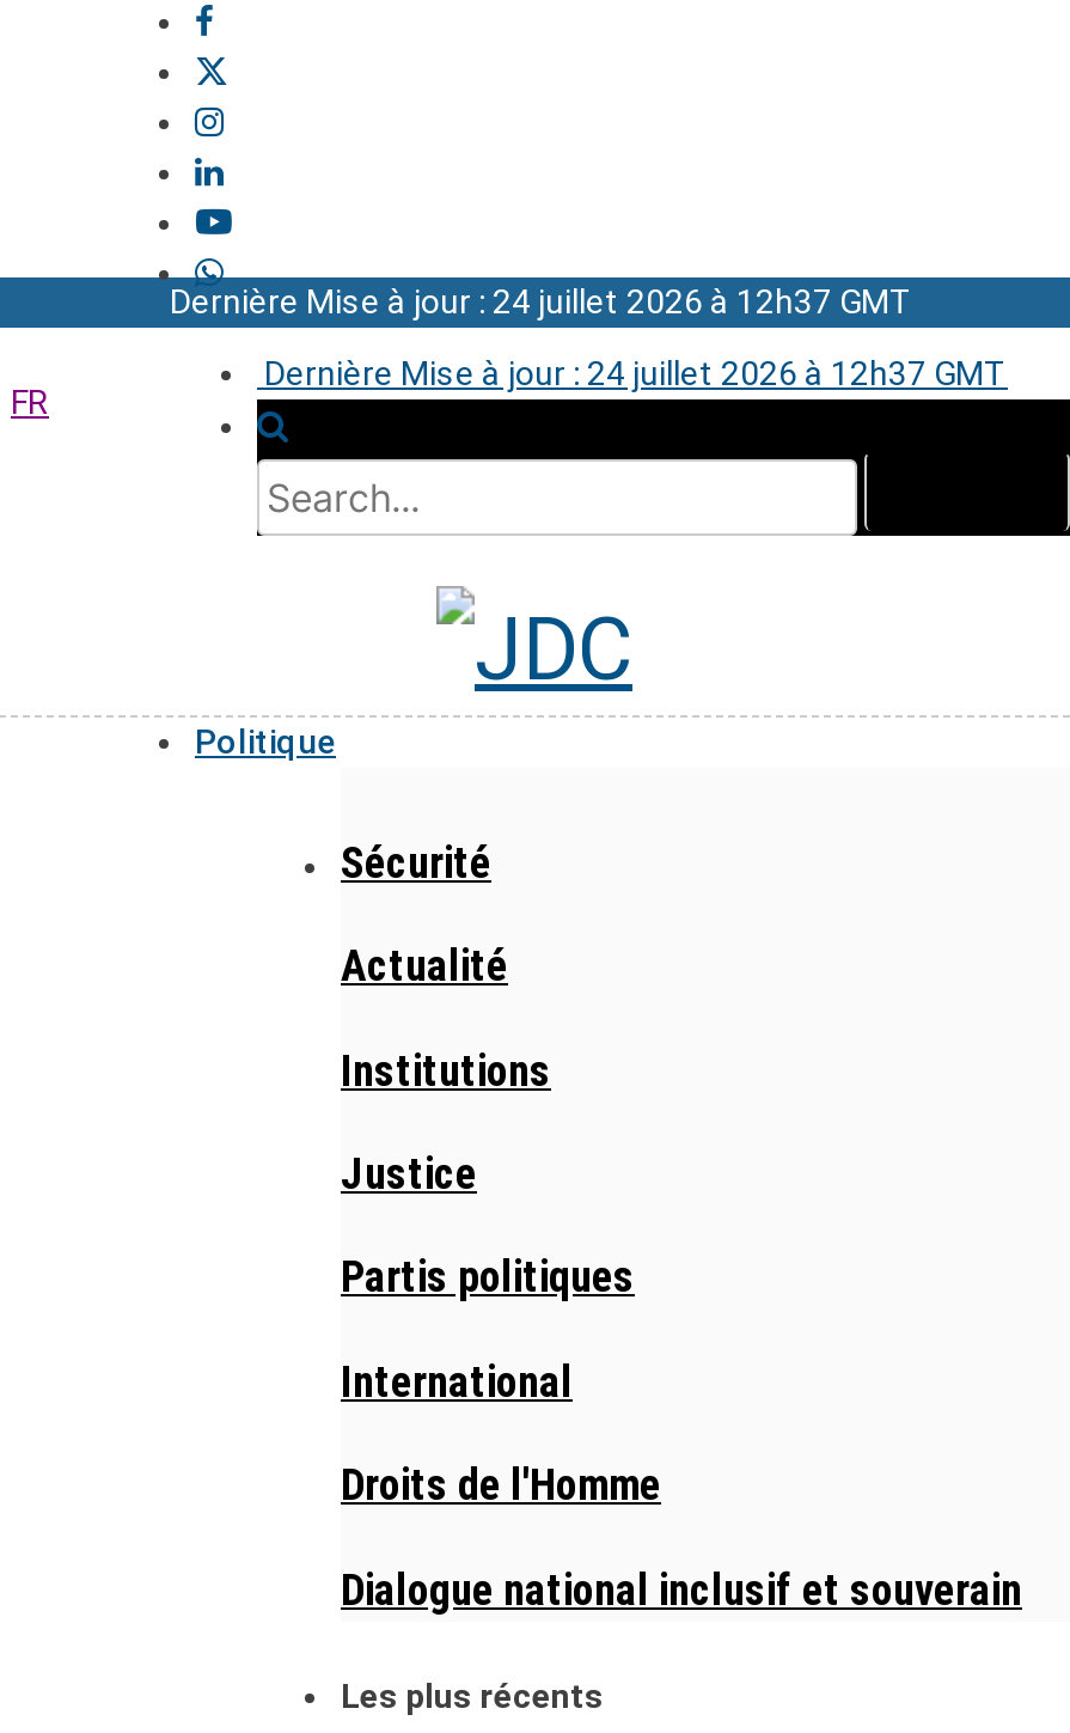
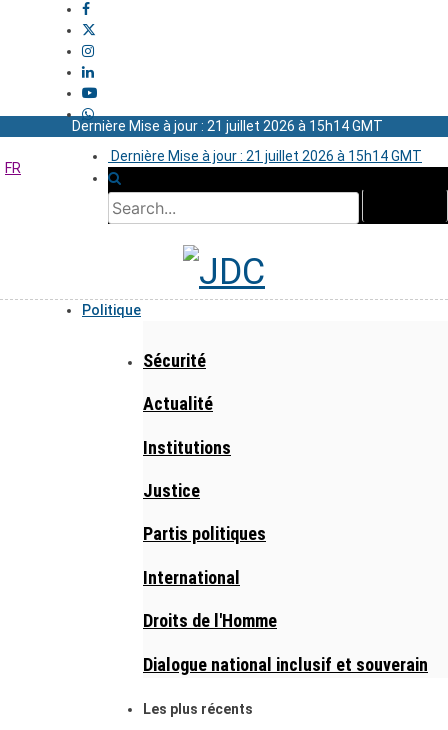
- Dernière Mise à jour : 24 juillet 2026 à 12h37 GMT
+ Dernière Mise à jour : 21 juillet 2026 à 15h14 GMT

- Dernière Mise à jour : 24 juillet 2026 à 12h37 GMT
+ Dernière Mise à jour : 21 juillet 2026 à 15h14 GMT
